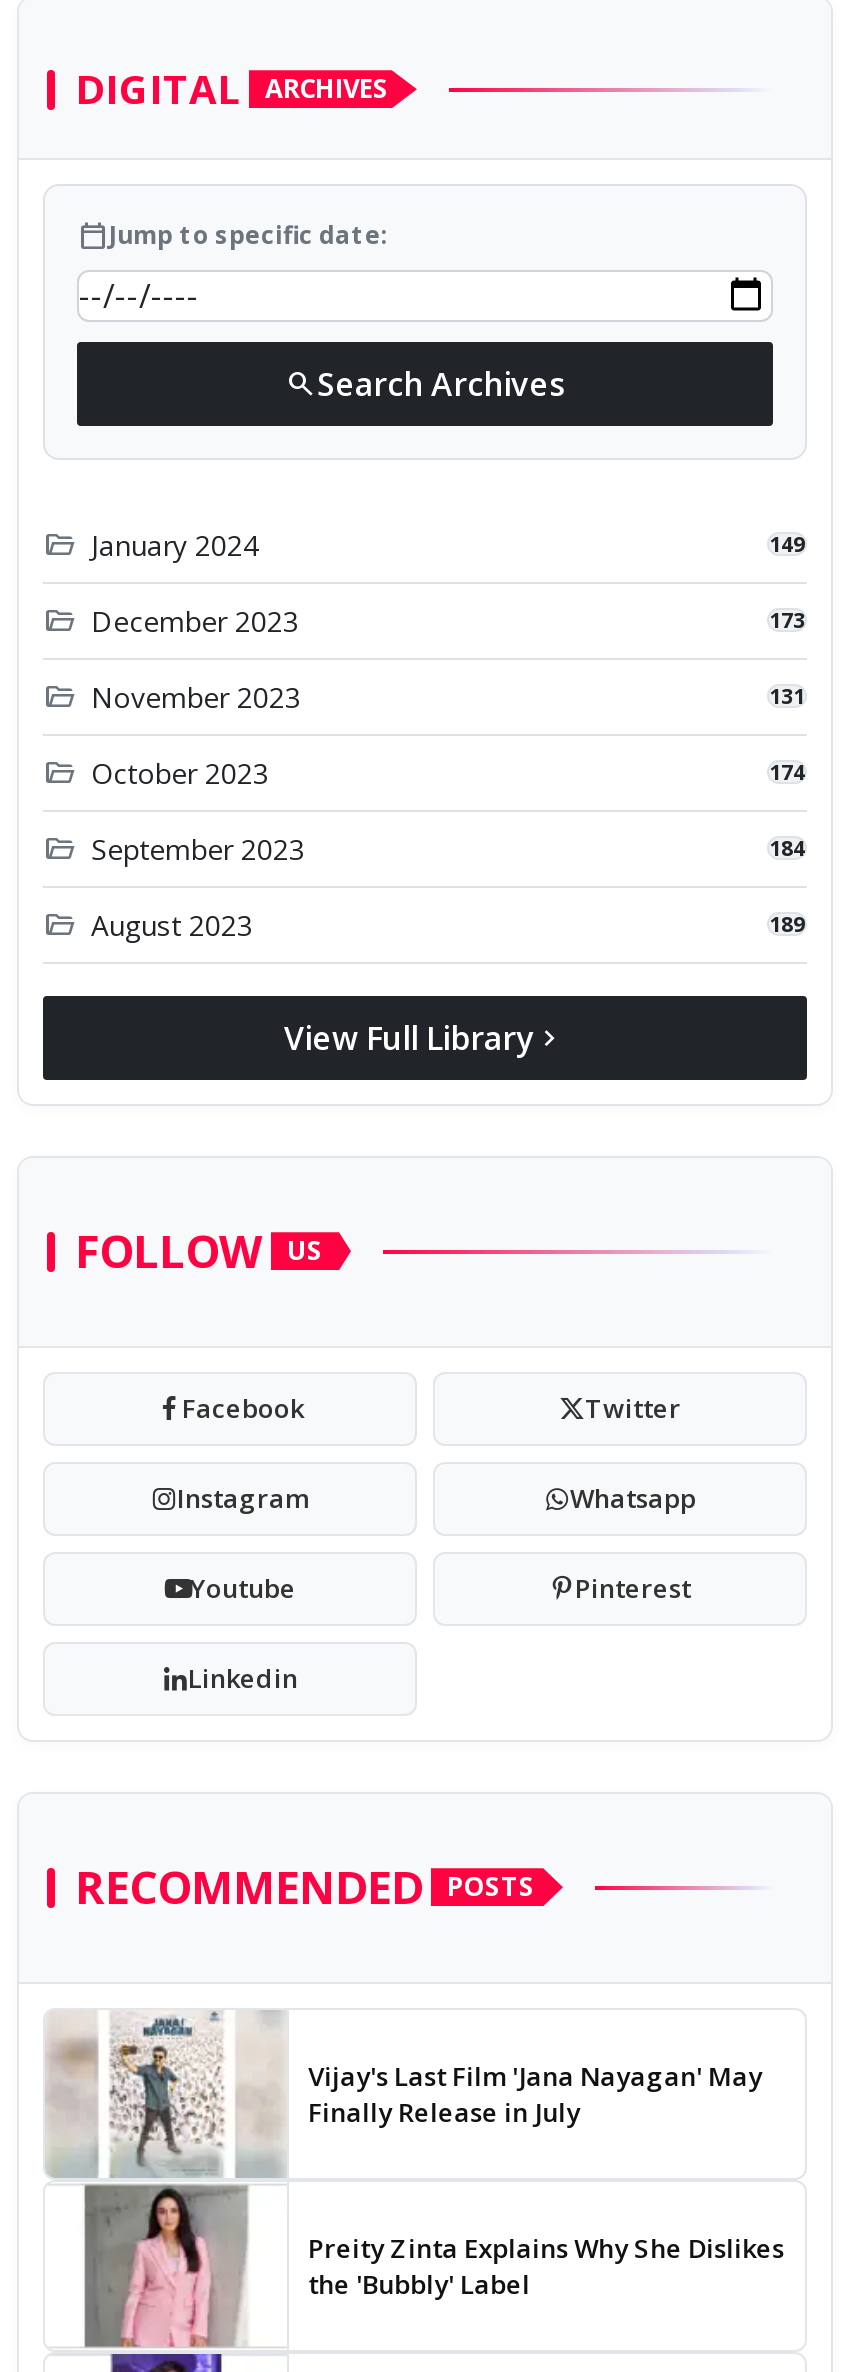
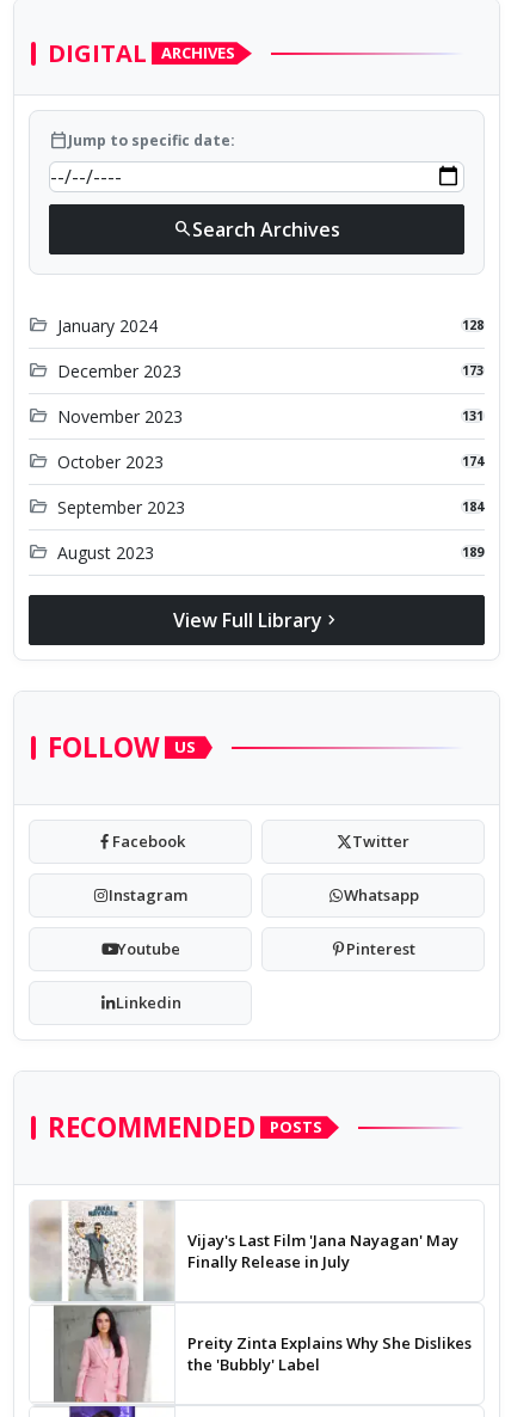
- 149
+ 128
